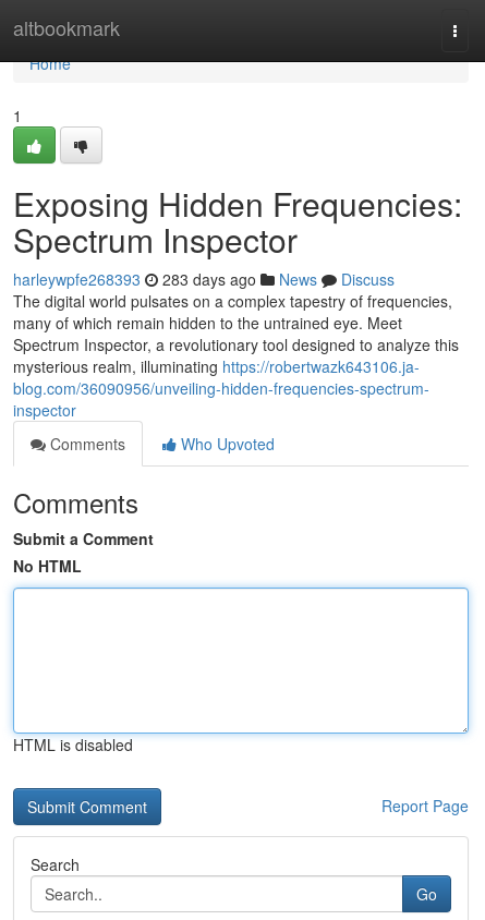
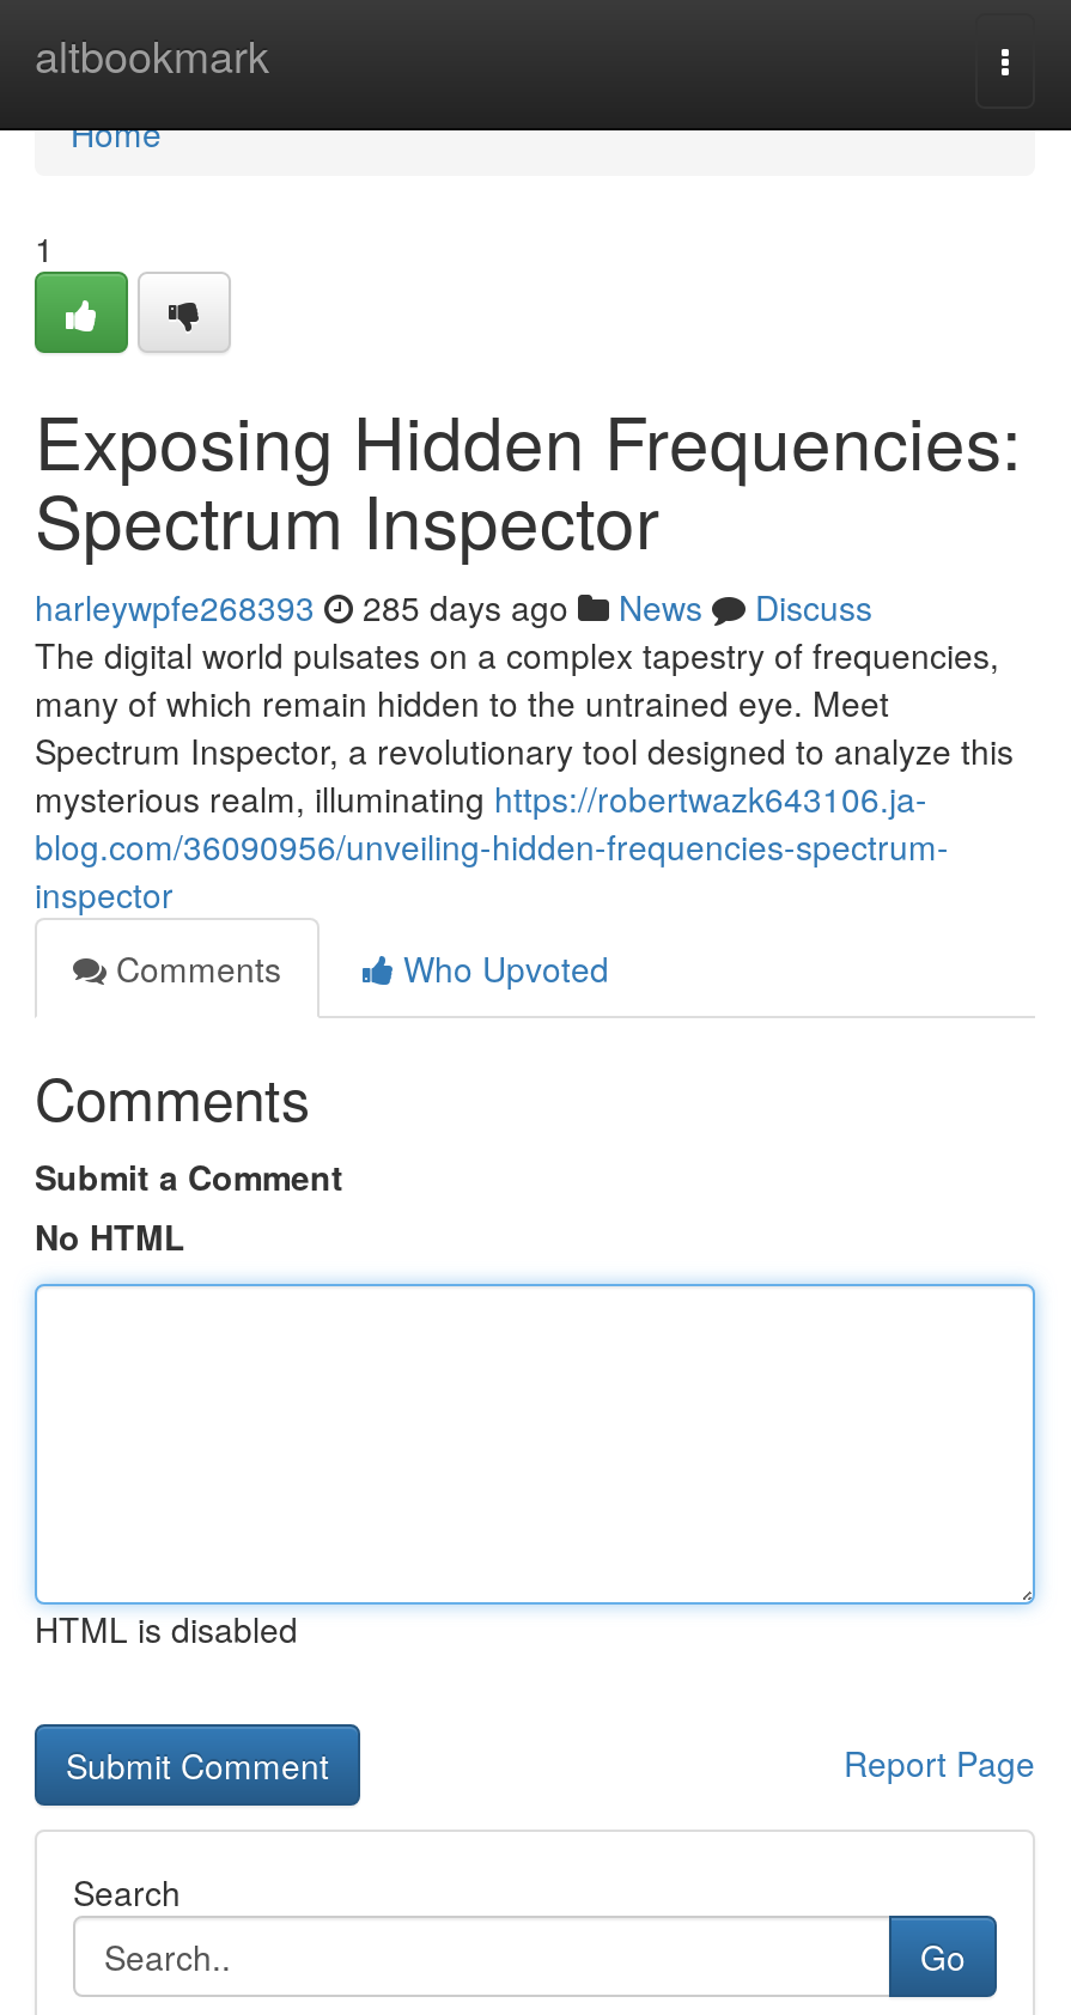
- harleywpfe268393 283 days ago News Discuss
+ harleywpfe268393 285 days ago News Discuss
